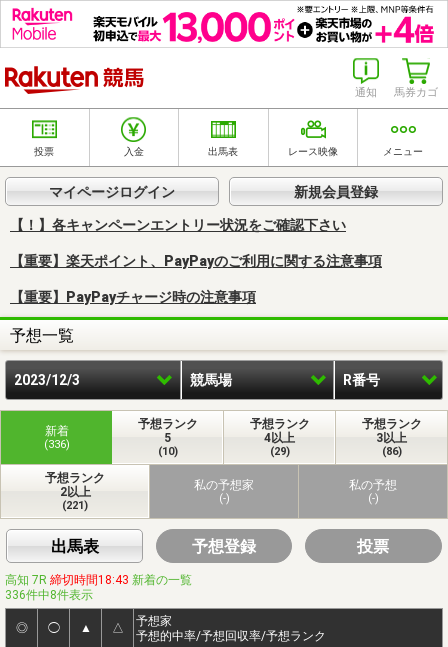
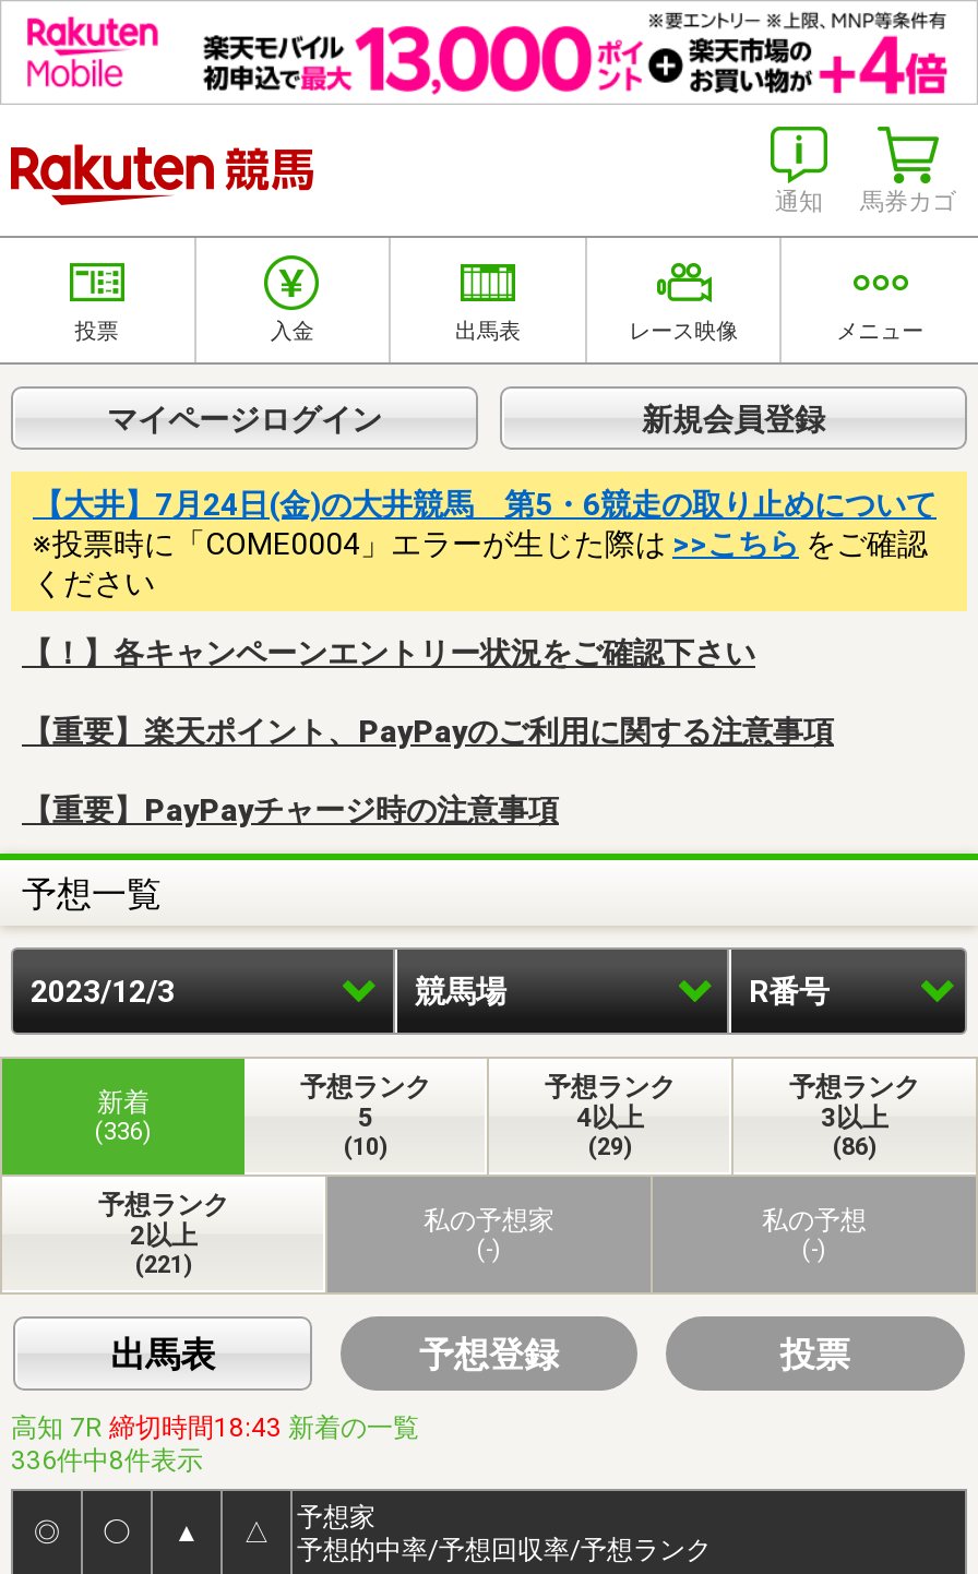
+ 【大井】7月24日(金)の大井競馬 第5・6競走の取り止めについて
+ ※投票時に「COME0004」エラーが生じた際は>>こちらをご確認
+ ください
